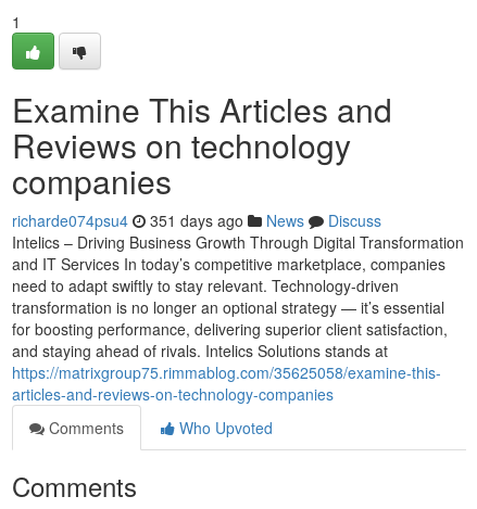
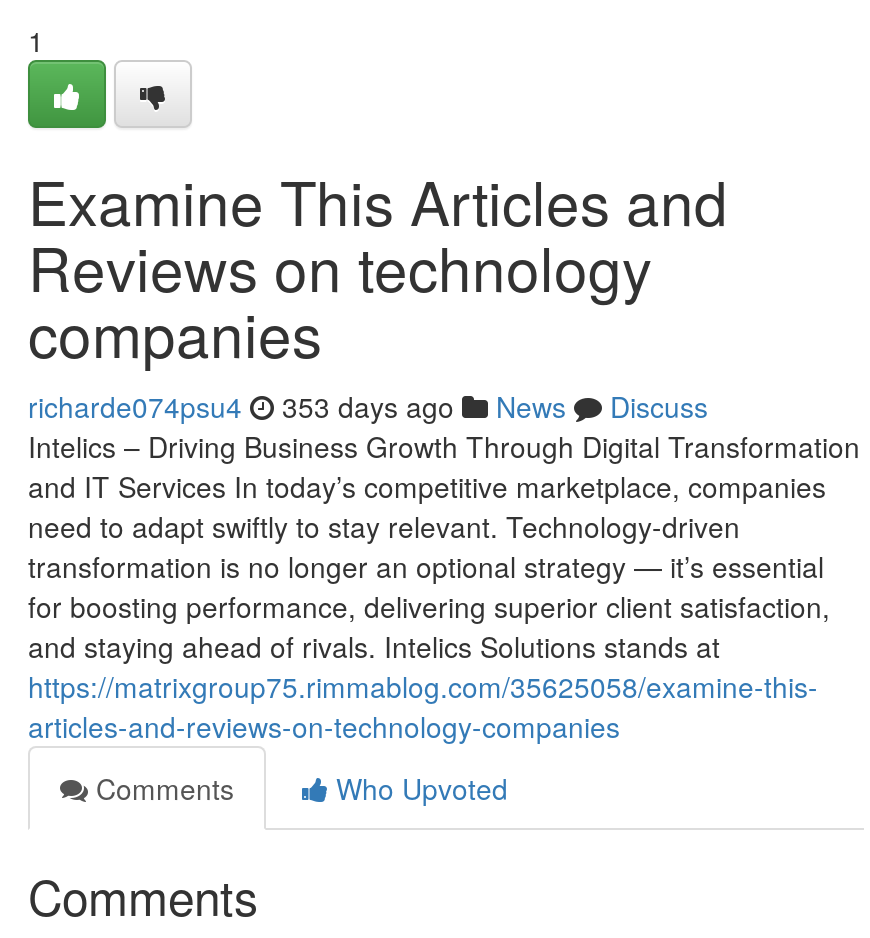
- richarde074psu4 351 days ago News Discuss
+ richarde074psu4 353 days ago News Discuss
